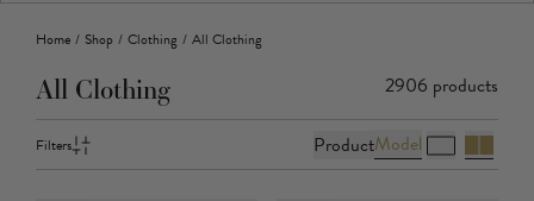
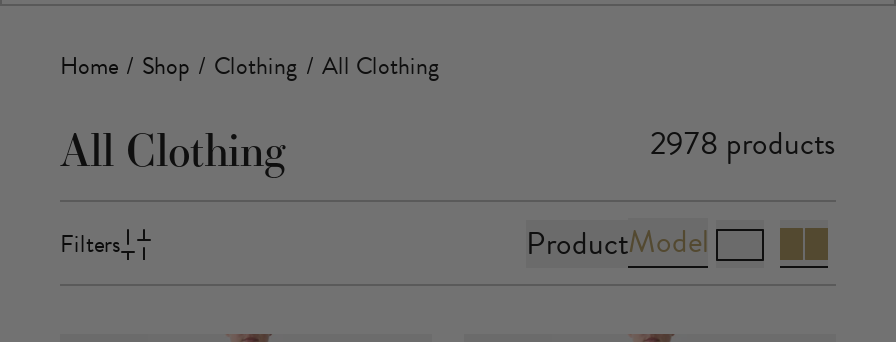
- 2906 products
+ 2978 products
